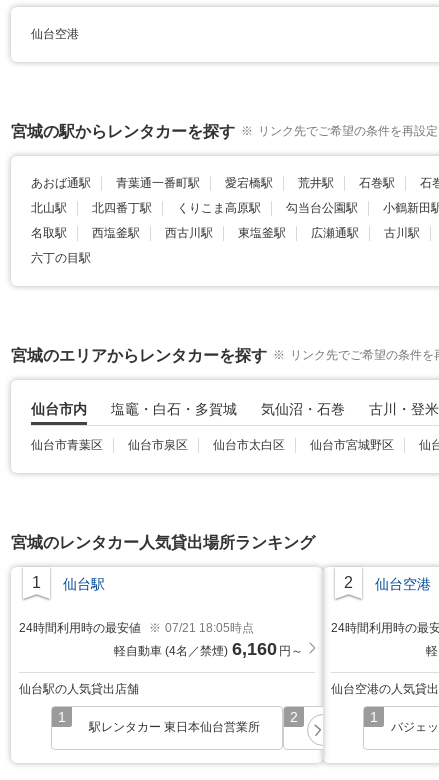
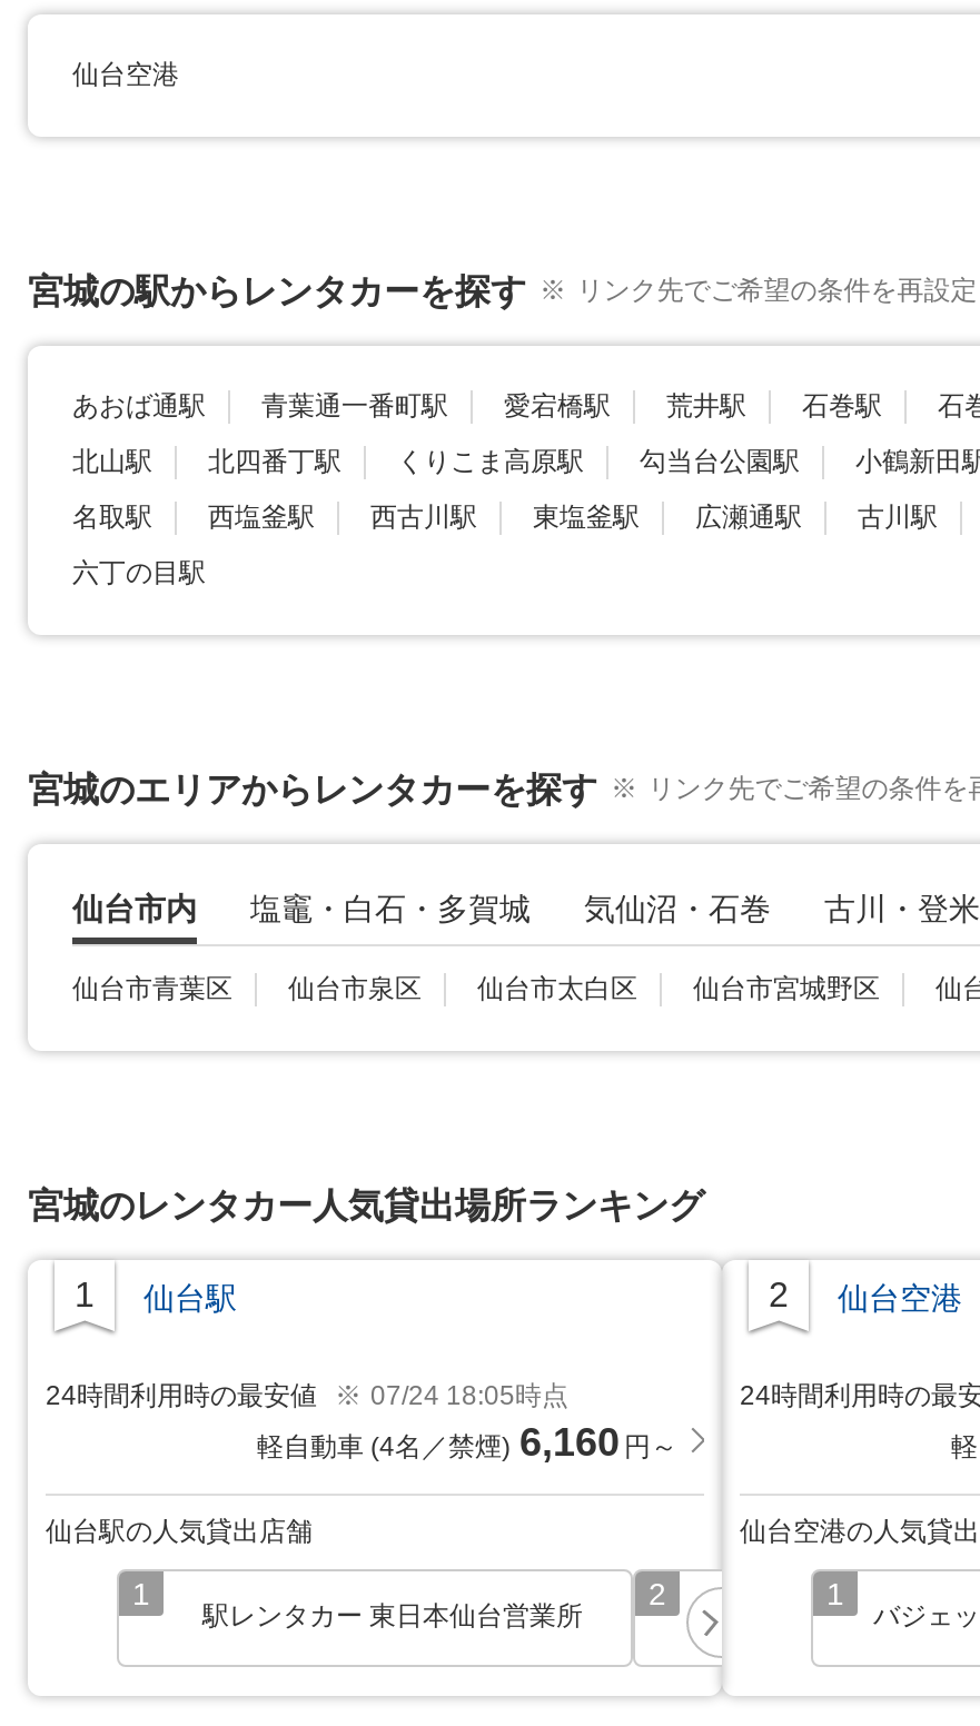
- 24時間利用時の最安値 ※ 07/21 18:05時点
+ 24時間利用時の最安値 ※ 07/24 18:05時点
